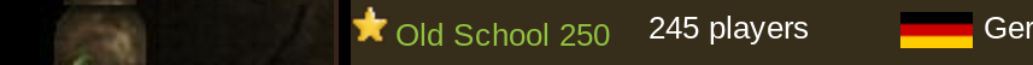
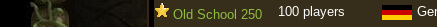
- Old School 250 245 players
+ Old School 250 100 players
